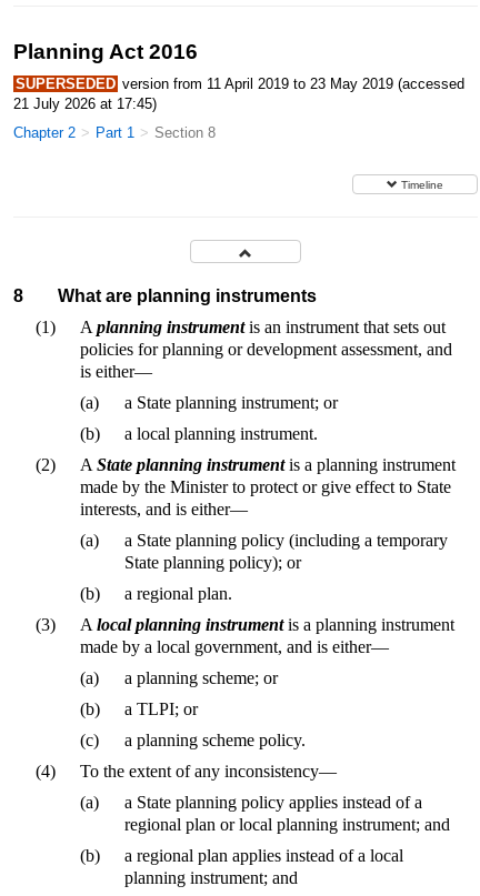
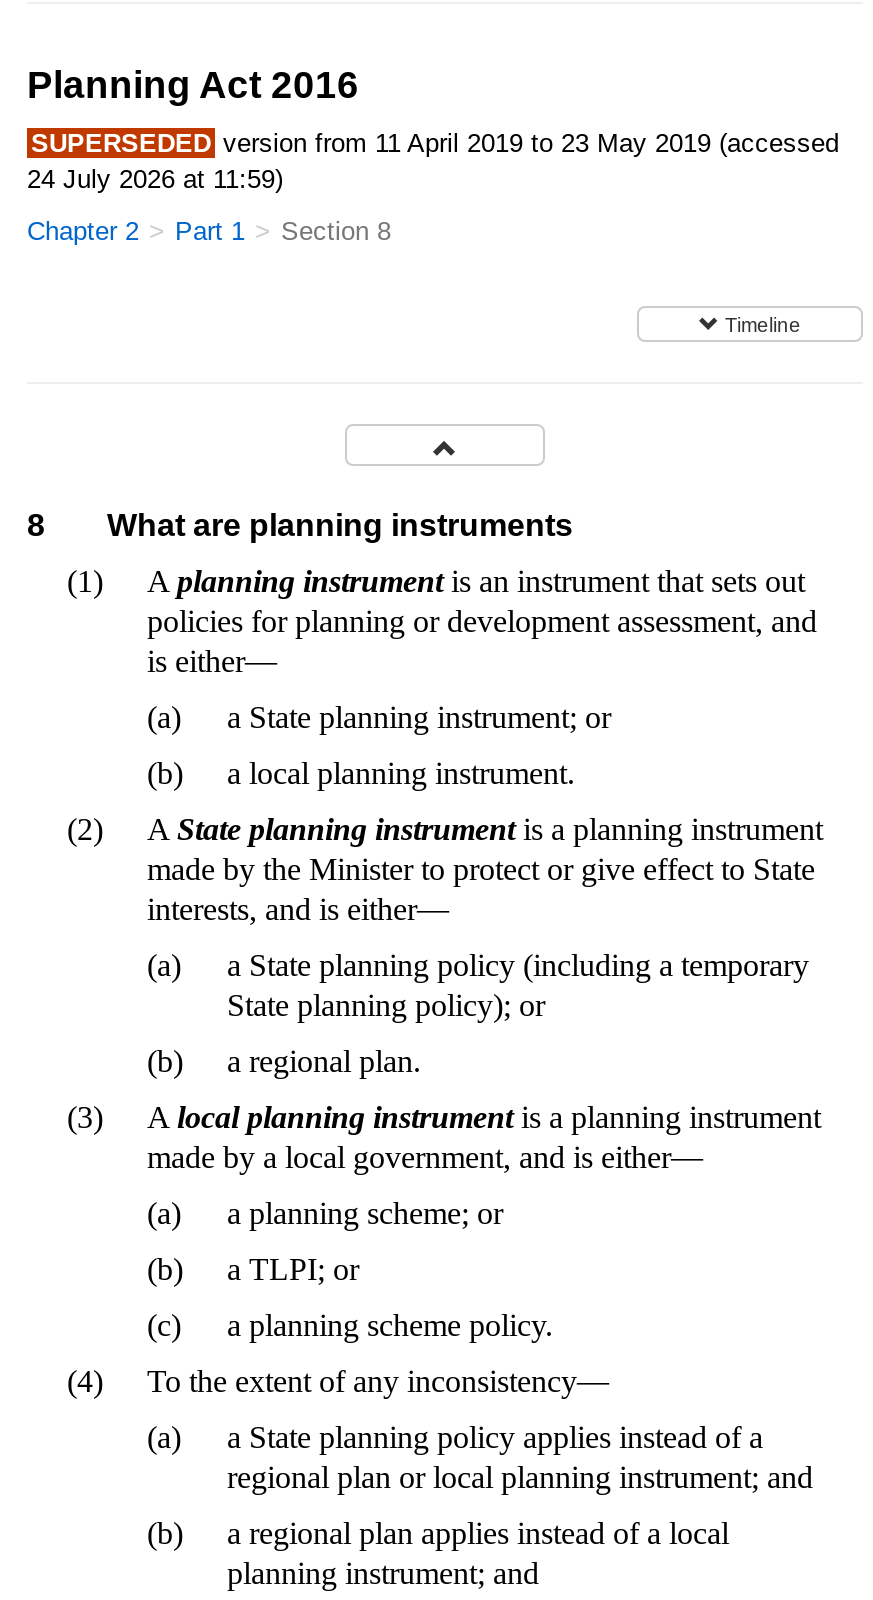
- 21 July 2026 at 17:45)
+ 24 July 2026 at 11:59)
